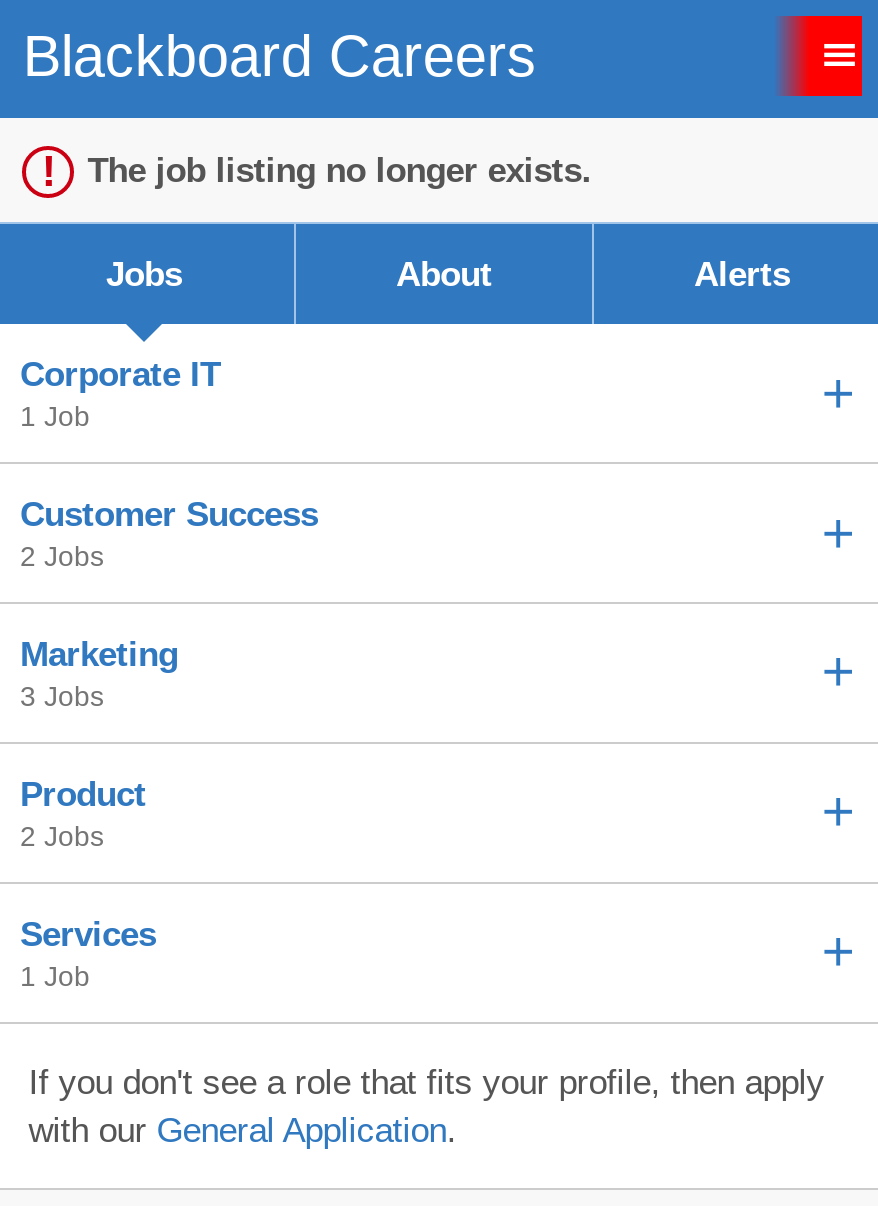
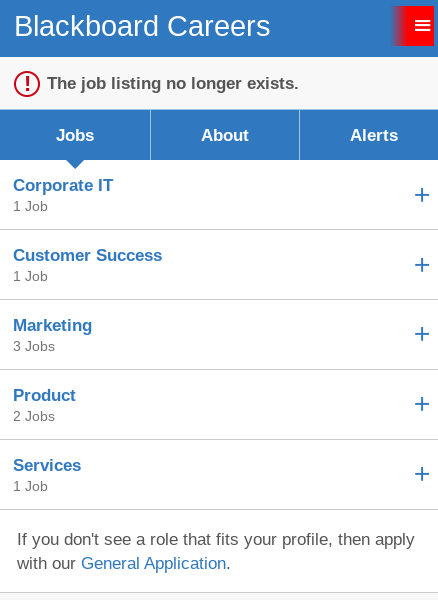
- 2 Jobs
+ 1 Job
